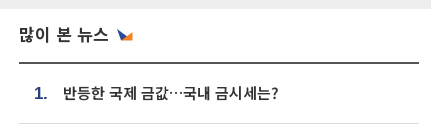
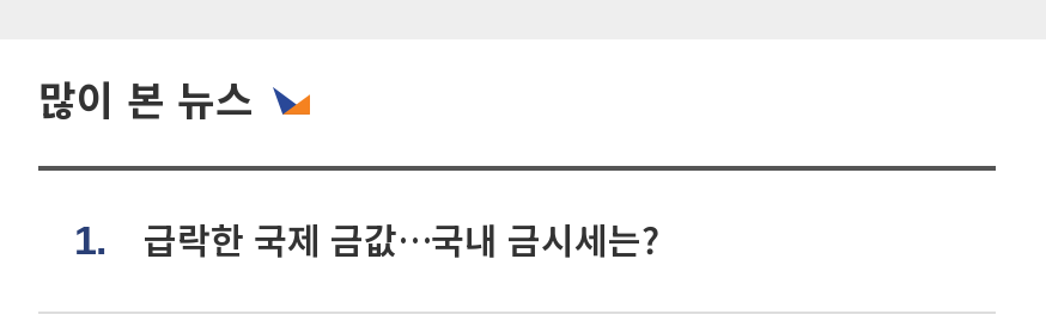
- 반등한 국제 금값…국내 금시세는?
+ 급락한 국제 금값…국내 금시세는?
